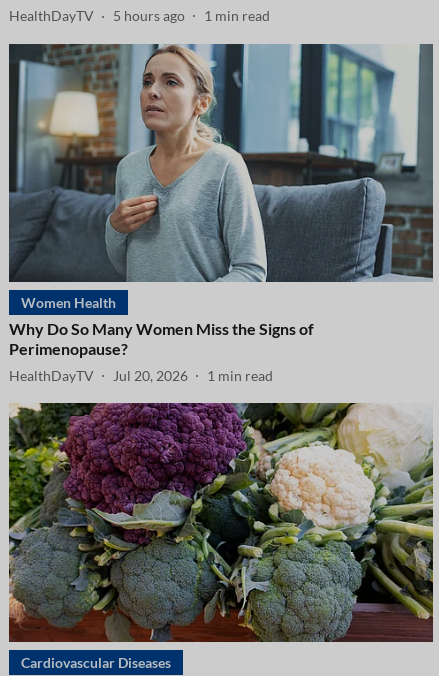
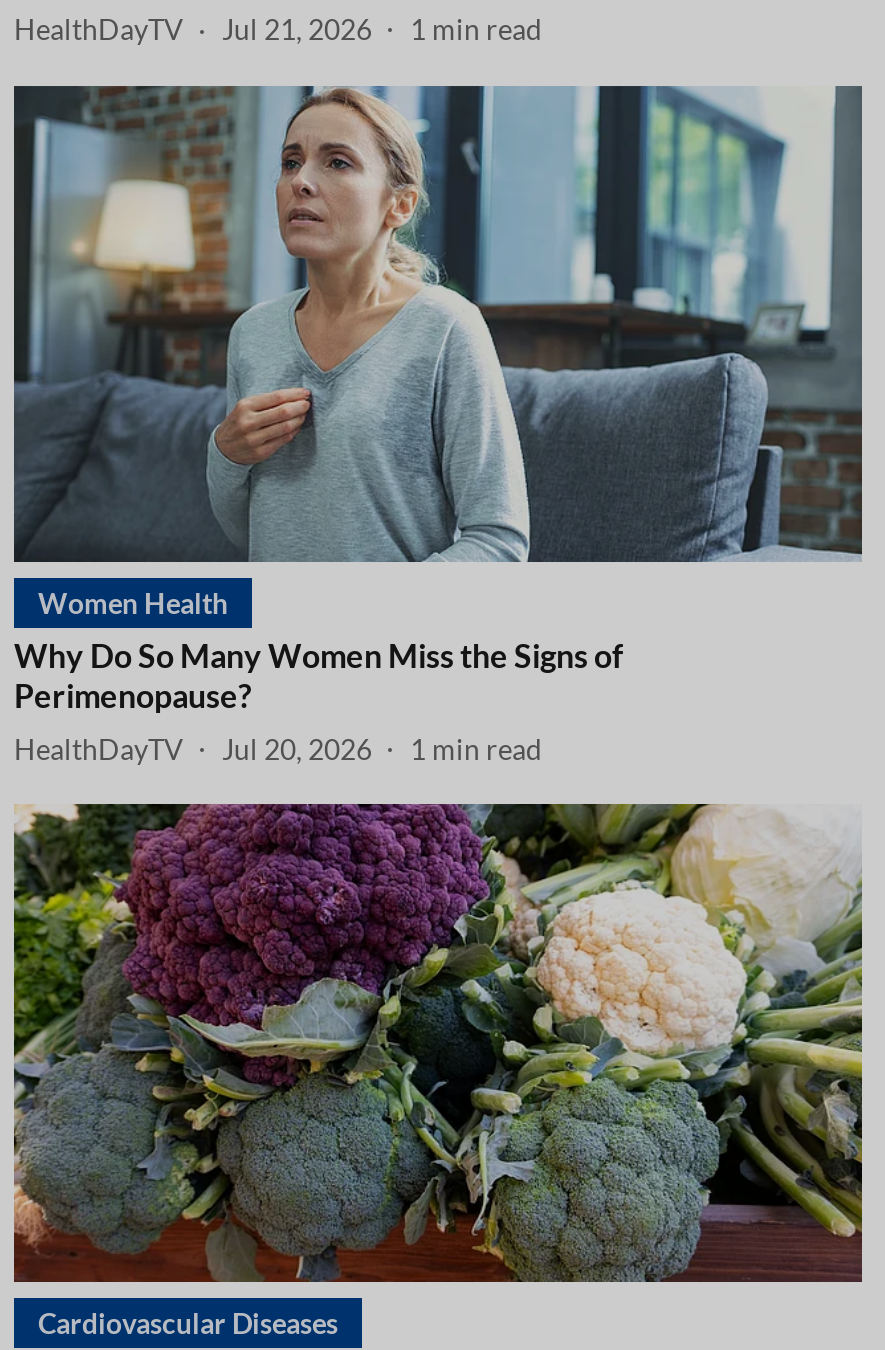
- HealthDayTV 5 hours ago 1 min read
+ HealthDayTV Jul 21, 2026 1 min read
